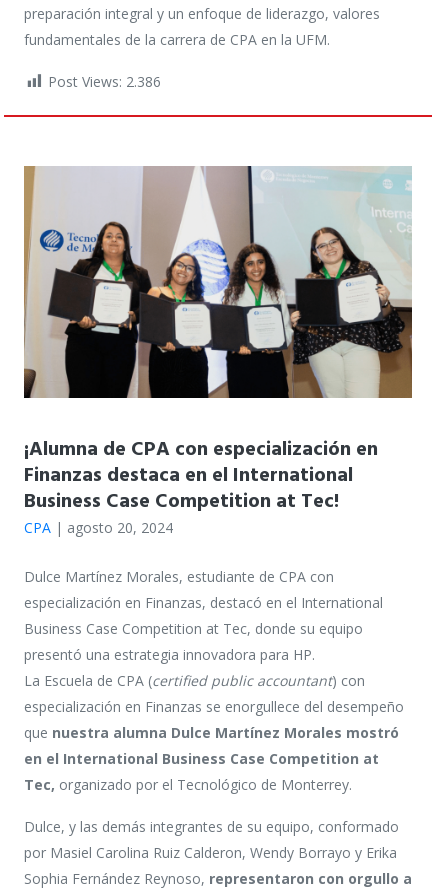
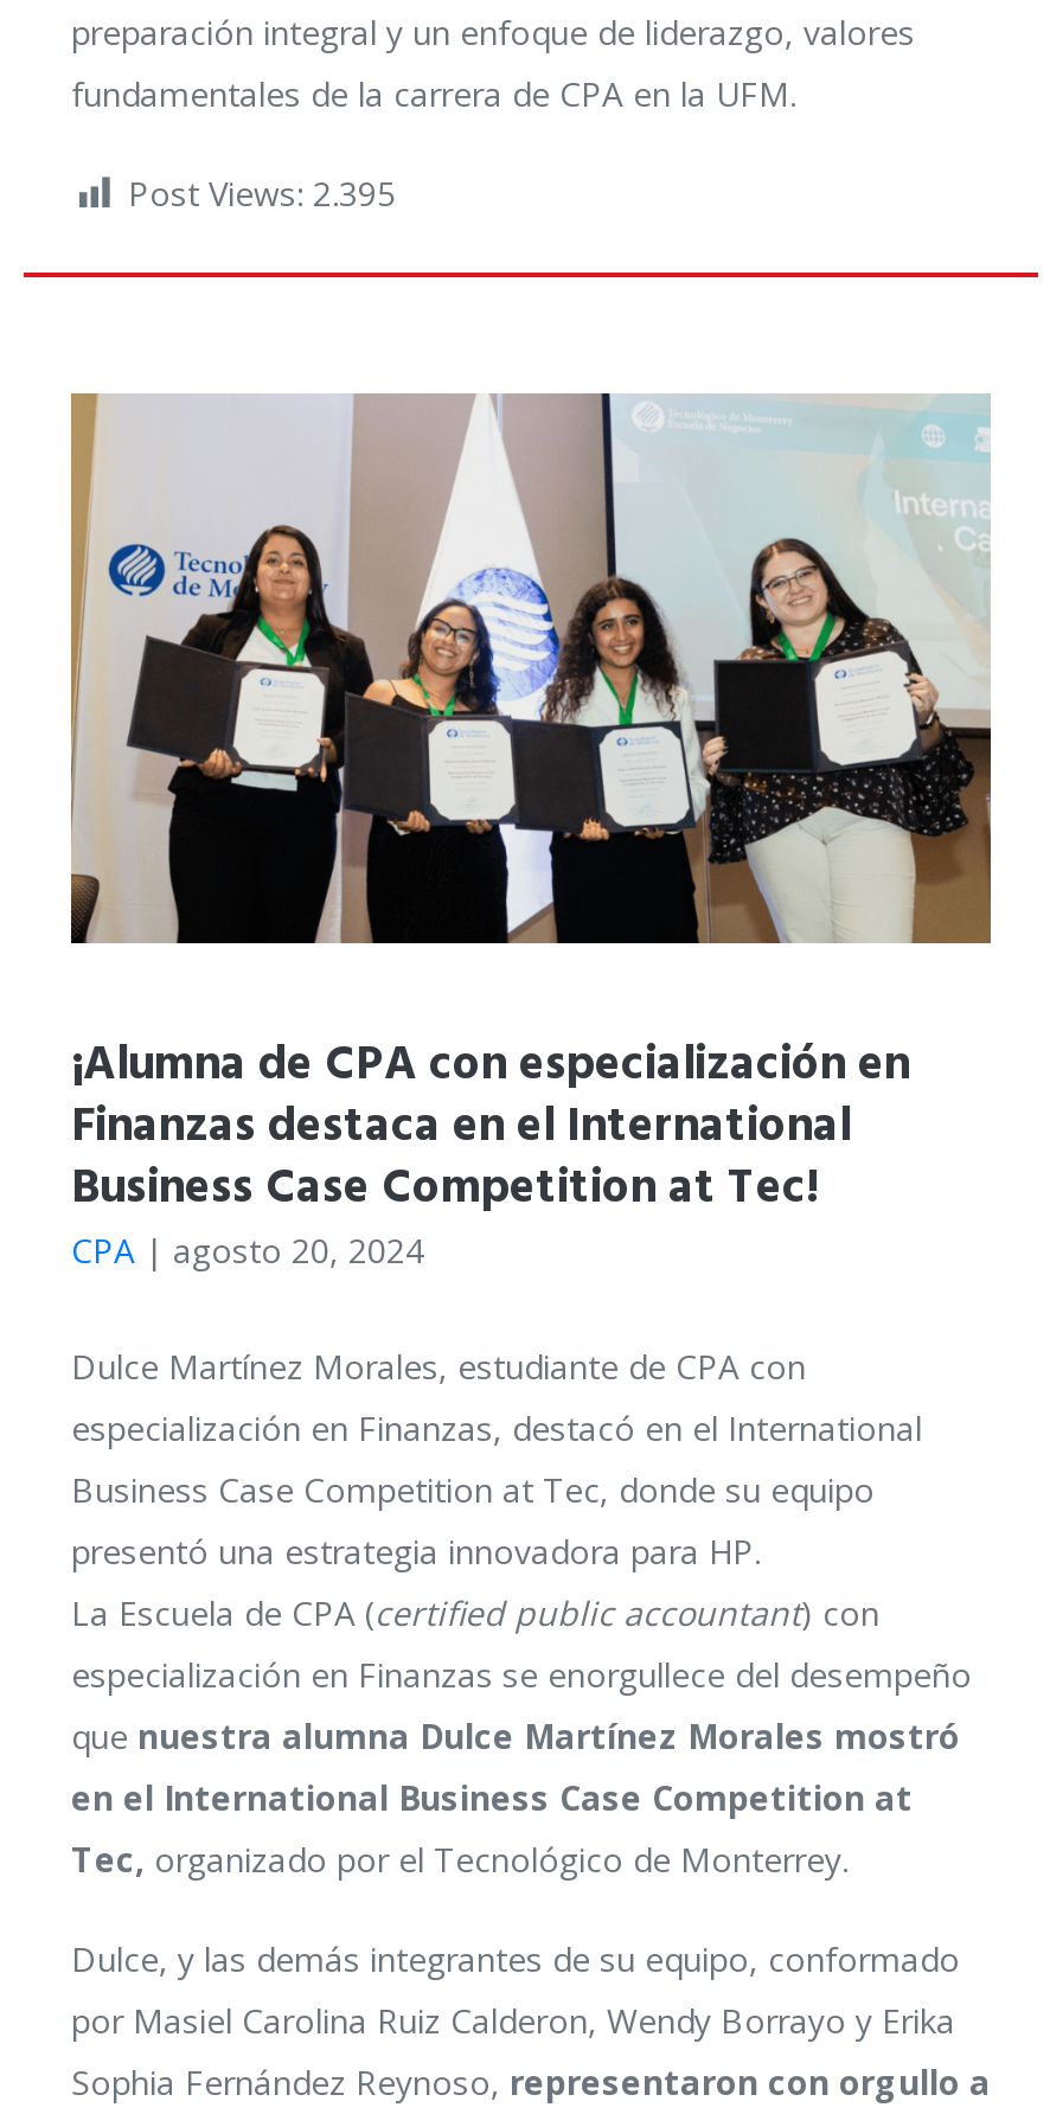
- Post Views: 2.386
+ Post Views: 2.395
